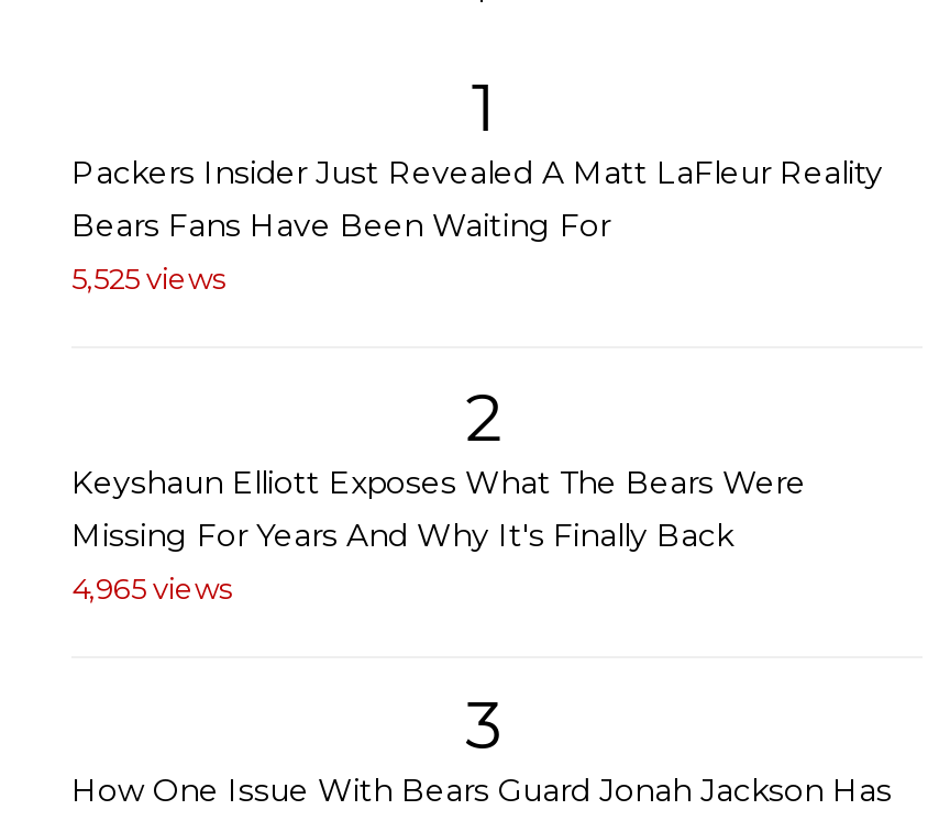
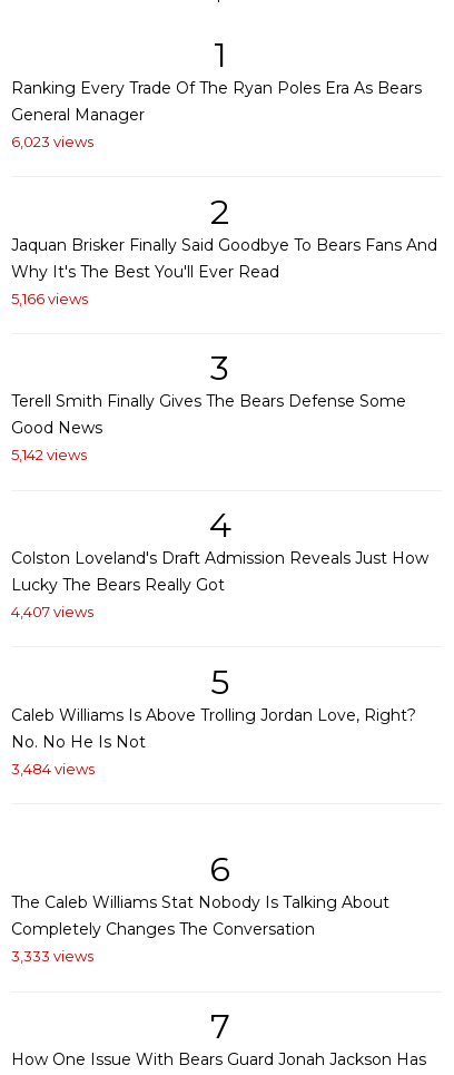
- Packers Insider Just Revealed A Matt LaFleur Reality
- Bears Fans Have Been Waiting For
- 5,525 views
+ Ranking Every Trade Of The Ryan Poles Era As Bears
+ General Manager
+ 6,023 views

- Keyshaun Elliott Exposes What The Bears Were
- Missing For Years And Why It's Finally Back
- 4,965 views
+ Jaquan Brisker Finally Said Goodbye To Bears Fans And
+ Why It's The Best You'll Ever Read
+ 5,166 views

+ Terell Smith Finally Gives The Bears Defense Some
+ Good News
+ 5,142 views
+ 4
+ Colston Loveland's Draft Admission Reveals Just How
+ Lucky The Bears Really Got
+ 4,407 views
+ 5
+ Caleb Williams Is Above Trolling Jordan Love, Right?
+ No. No He Is Not
+ 3,484 views
+ 6
+ The Caleb Williams Stat Nobody Is Talking About
+ Completely Changes The Conversation
+ 3,333 views
+ 7
